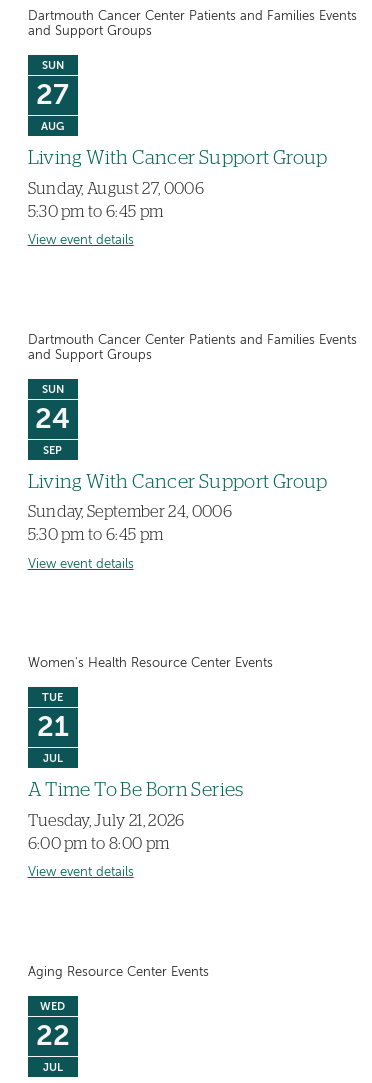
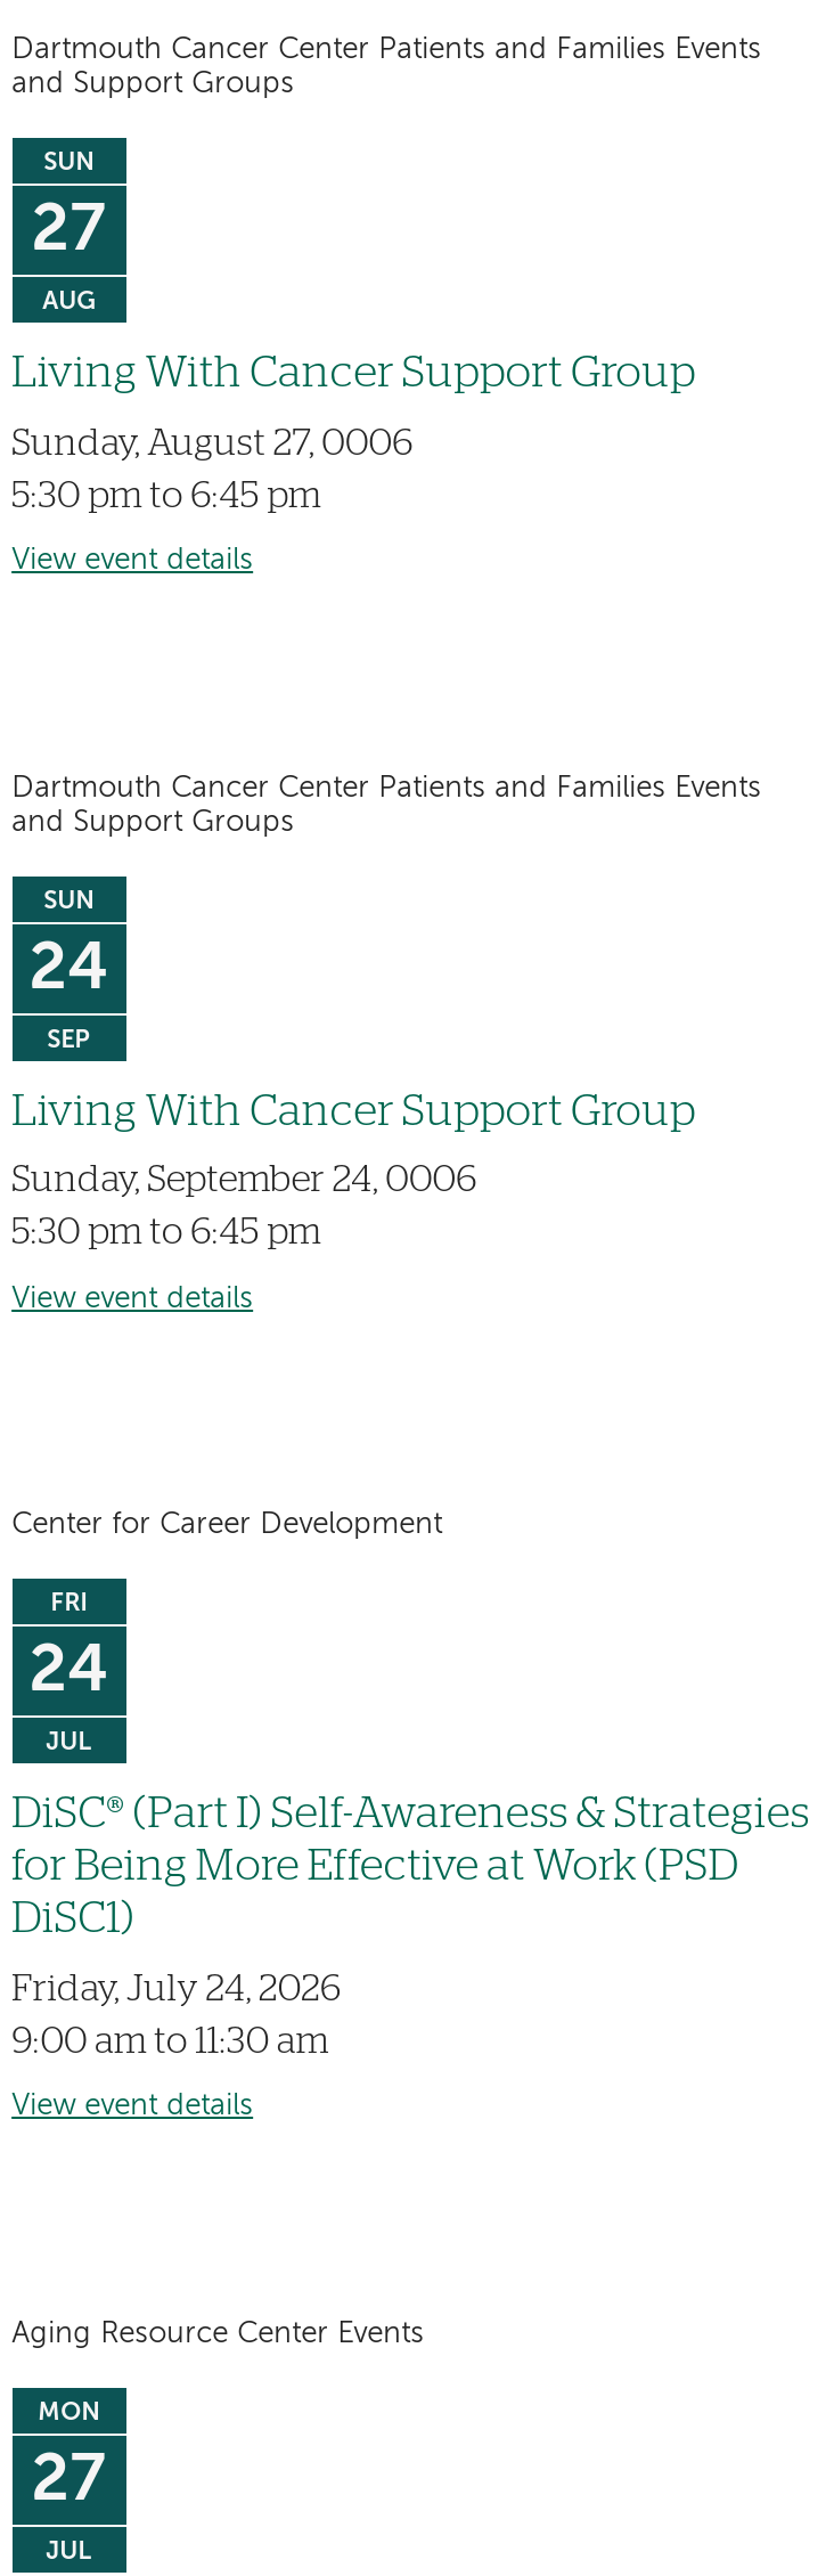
- Women's Health Resource Center Events
+ Center for Career Development

- TUE
- 21
+ FRI
+ 24

- A Time To Be Born Series
+ DiSC® (Part I) Self-Awareness & Strategies
+ for Being More Effective at Work (PSD
+ DiSC1)

- Tuesday, July 21, 2026
- 6:00 pm to 8:00 pm
+ Friday, July 24, 2026
+ 9:00 am to 11:30 am

- WED
- 22
+ MON
+ 27
